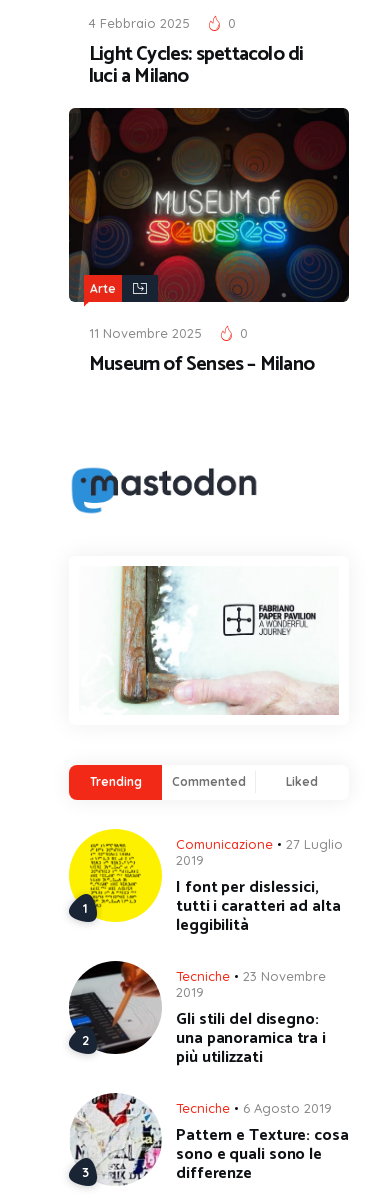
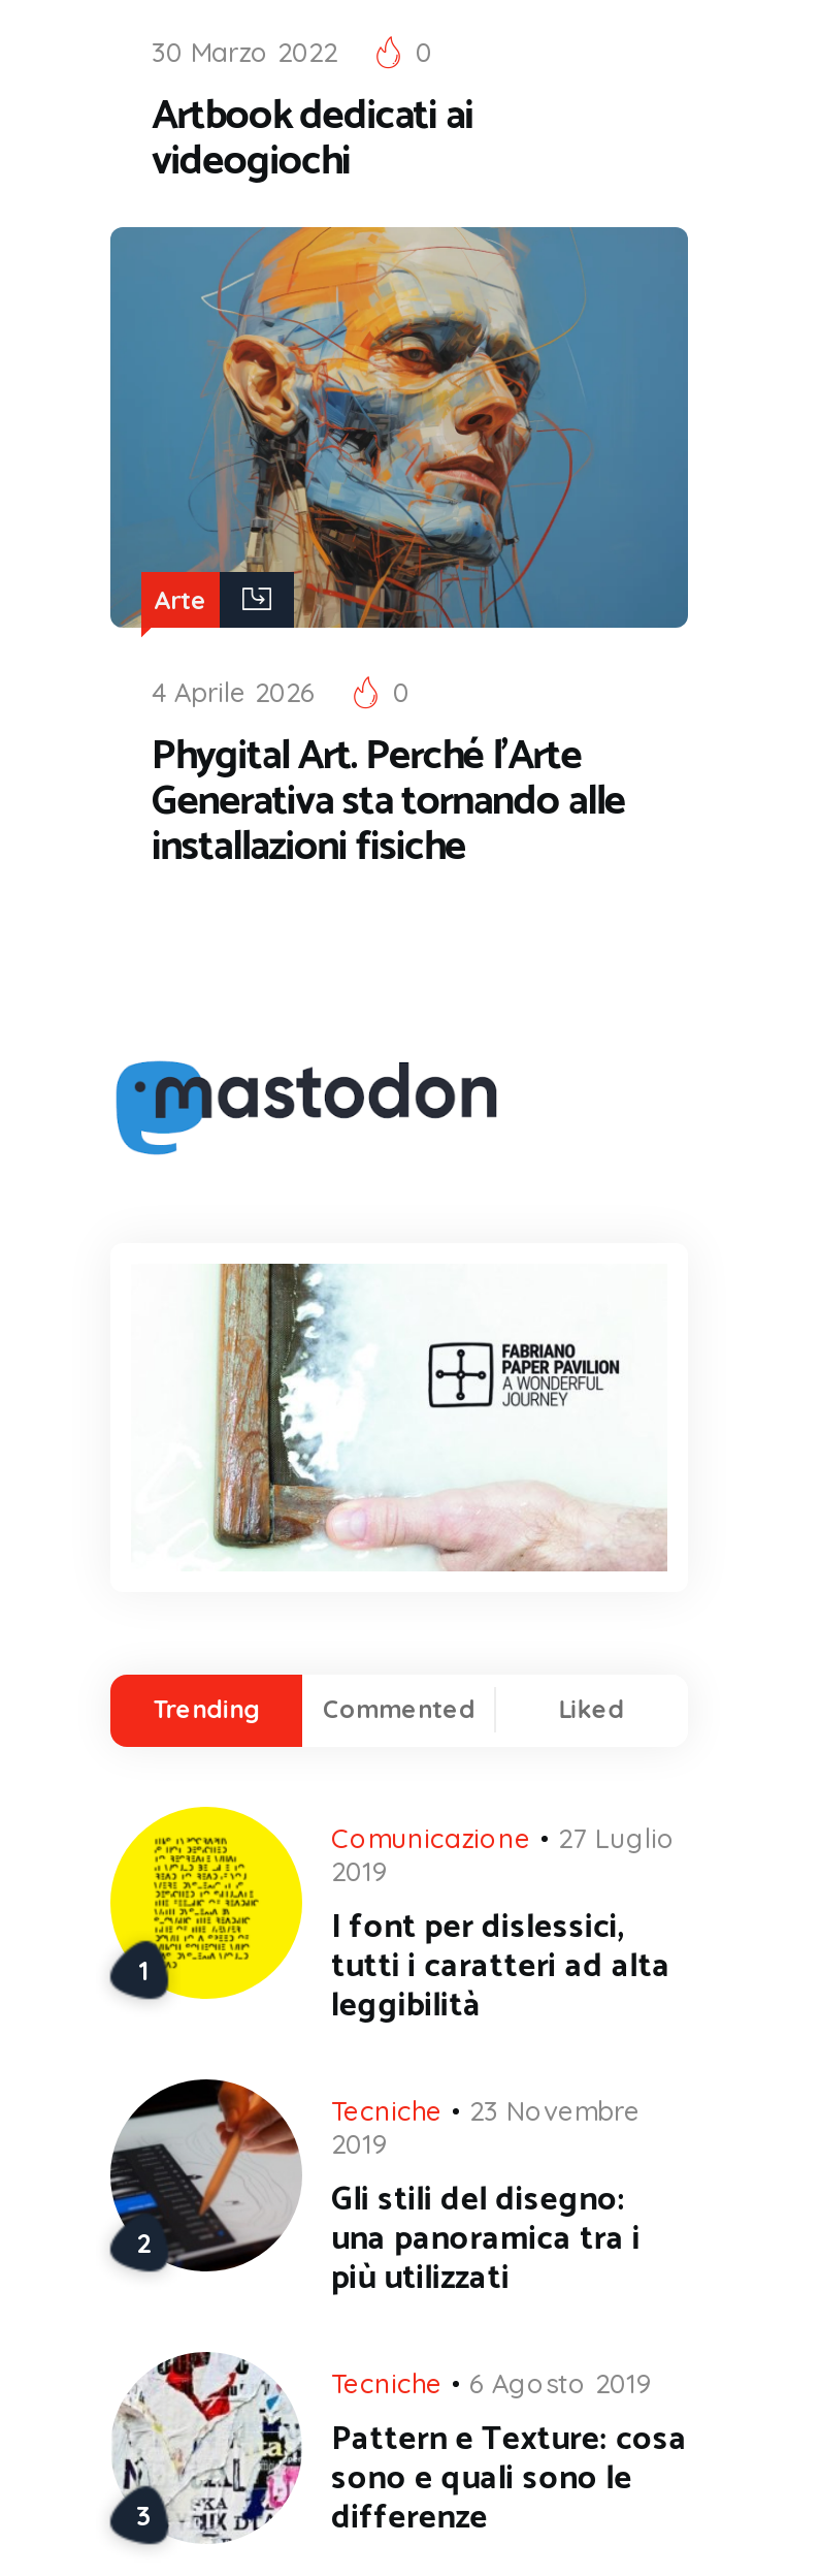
- 4 Febbraio 2025
+ 30 Marzo 2022

- Light Cycles: spettacolo di
- luci a Milano
+ Artbook dedicati ai
+ videogiochi

- [image]
- 11 Novembre 2025
+ [image]
+ 4 Aprile 2026

- Museum of Senses – Milano
+ Phygital Art. Perché l’Arte
+ Generativa sta tornando alle
+ installazioni fisiche
